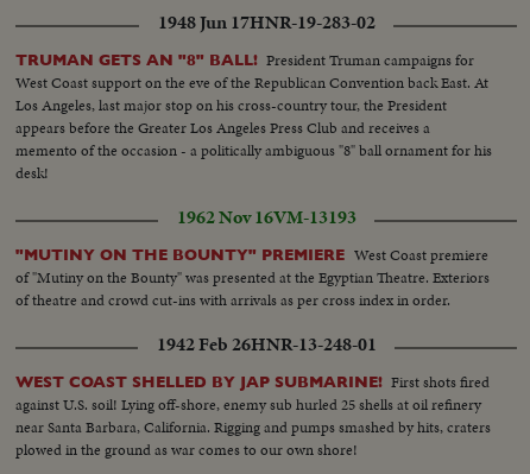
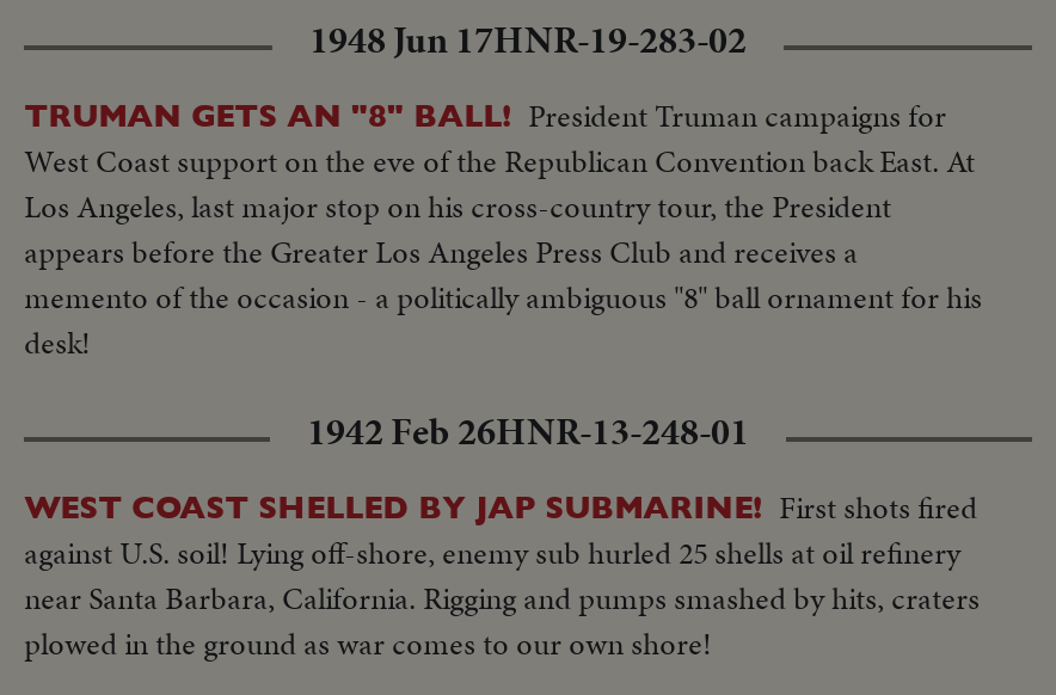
- 1962 Nov 16VM-13193
- "MUTINY ON THE BOUNTY" PREMIERE West Coast premiere
- of "Mutiny on the Bounty" was presented at the Egyptian Theatre. Exteriors
- of theatre and crowd cut-ins with arrivals as per cross index in order.
